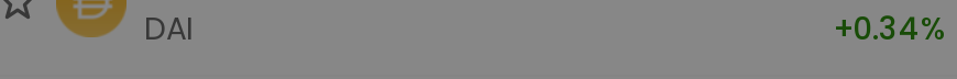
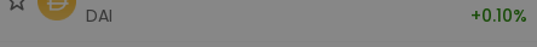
- +0.34%
+ +0.10%
